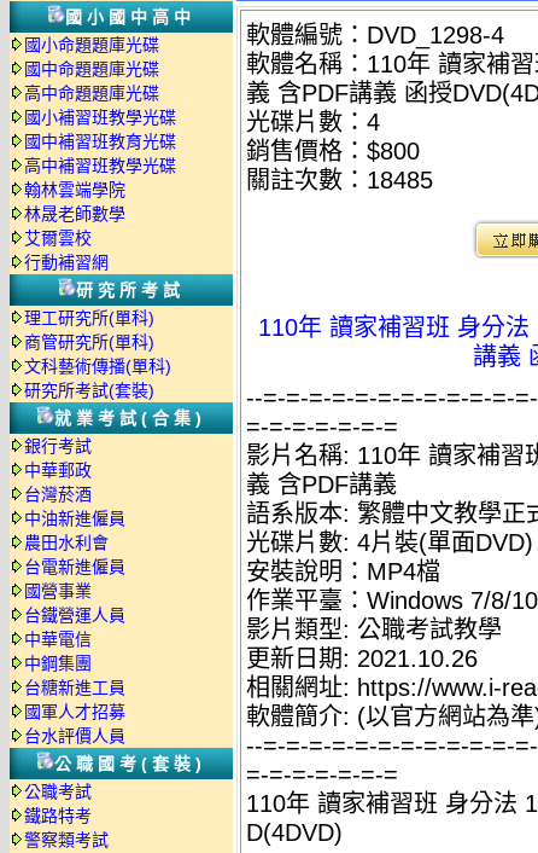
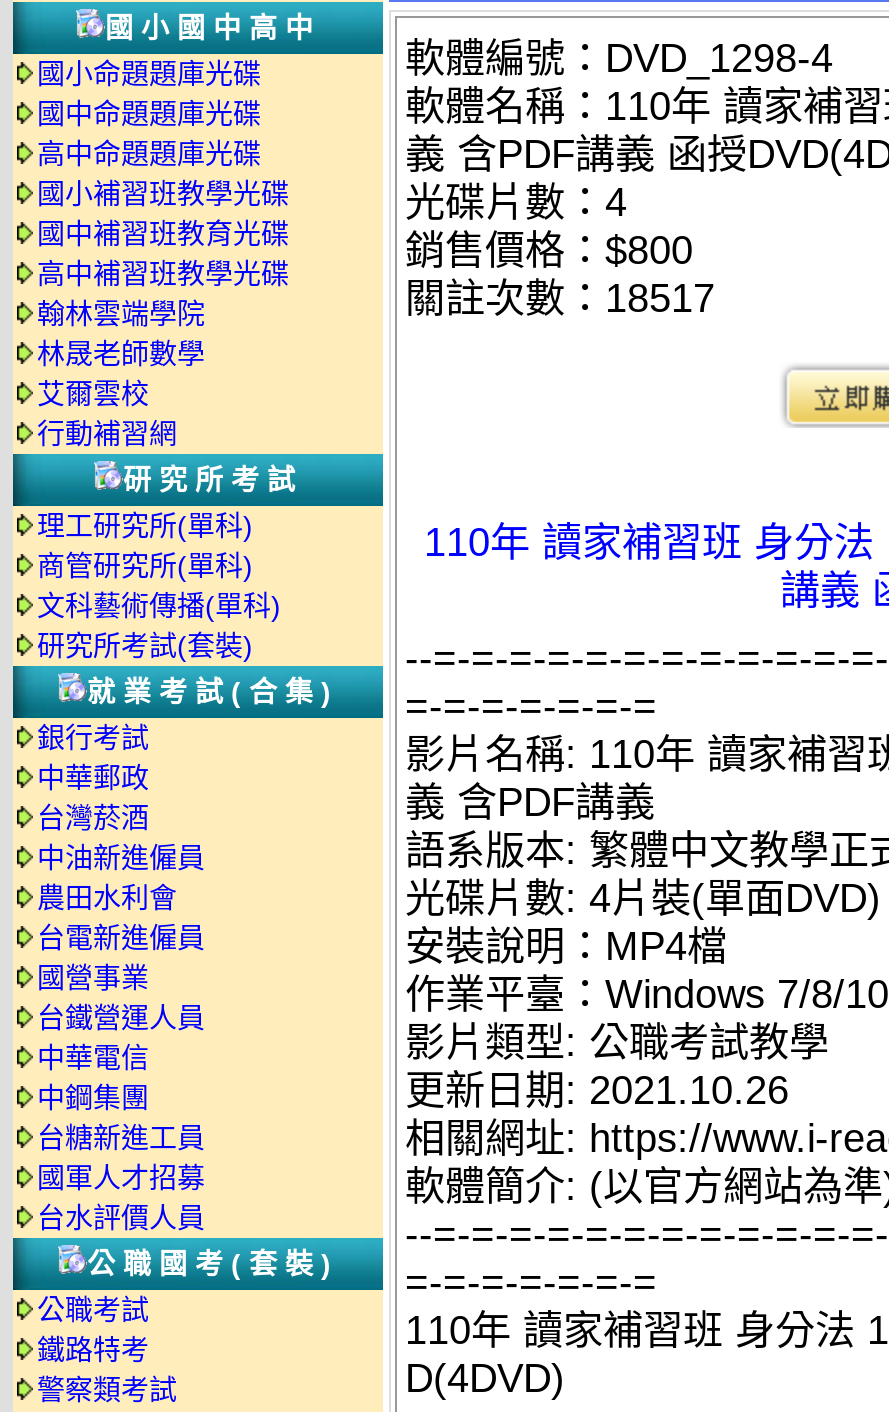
- 關註次數：18485
+ 關註次數：18517
